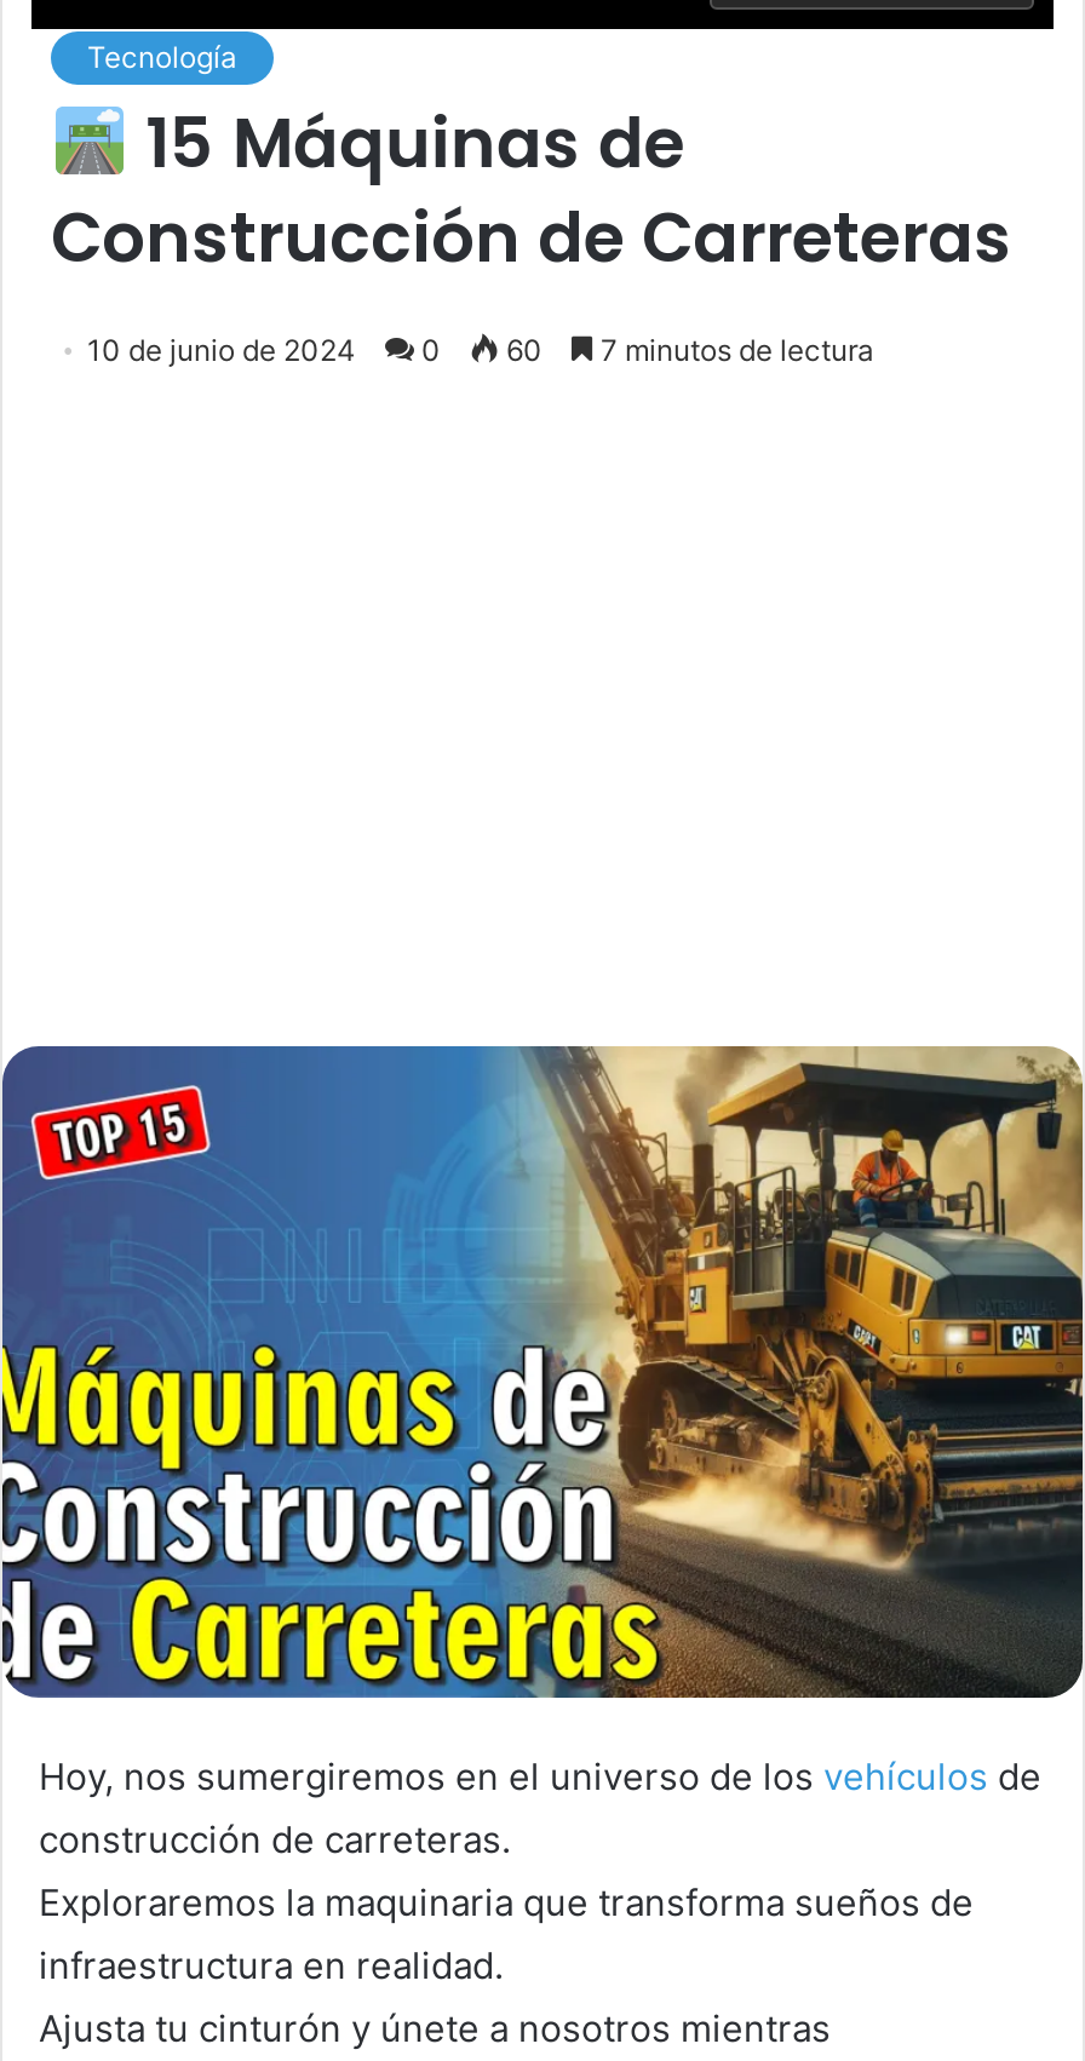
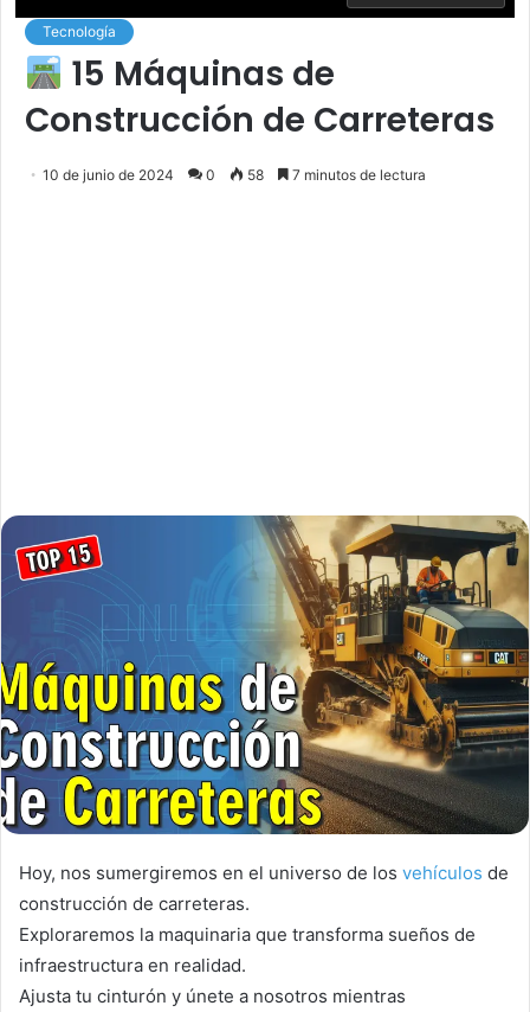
- 10 de junio de 2024 0 60 7 minutos de lectura
+ 10 de junio de 2024 0 58 7 minutos de lectura
